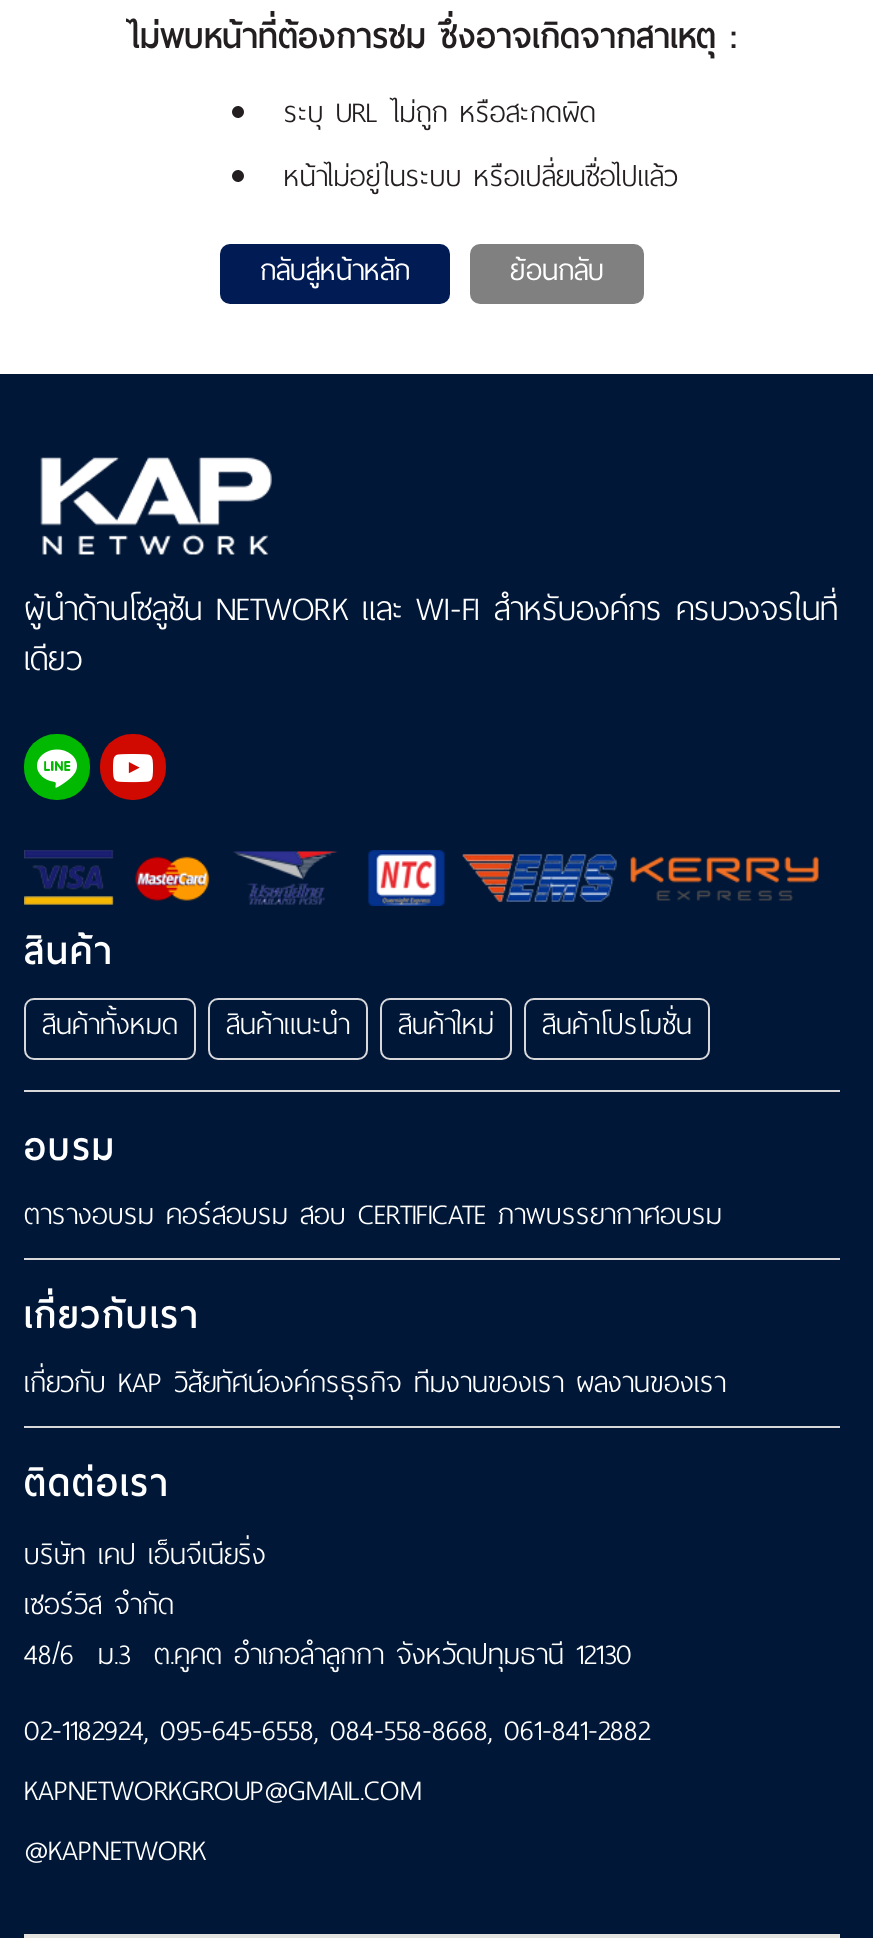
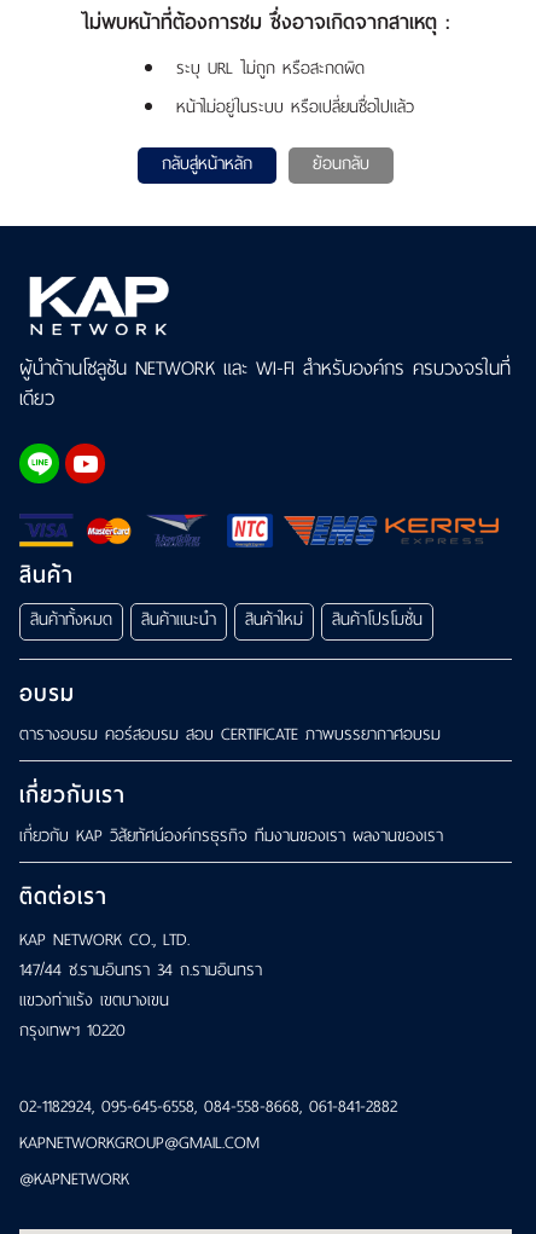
- บริษัท เคป เอ็นจีเนียริ่ง
- เซอร์วิส จำกัด
- 48/6 ม.3 ต.คูคต อำเภอลำลูกกา จังหวัดปทุมธานี 12130
+ KAP NETWORK CO., LTD.
+ 147/44 ซ.รามอินทรา 34 ถ.รามอินทรา
+ แขวงท่าแร้ง เขตบางเขน
+ กรุงเทพฯ 10220
